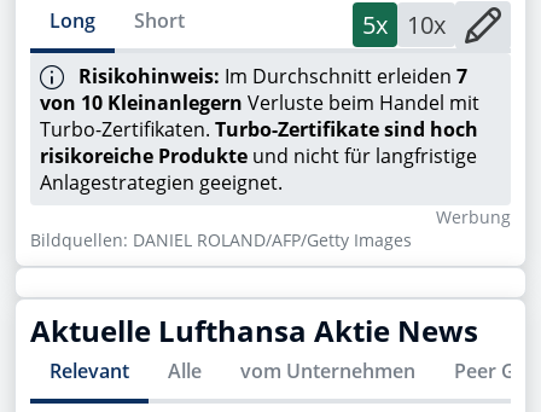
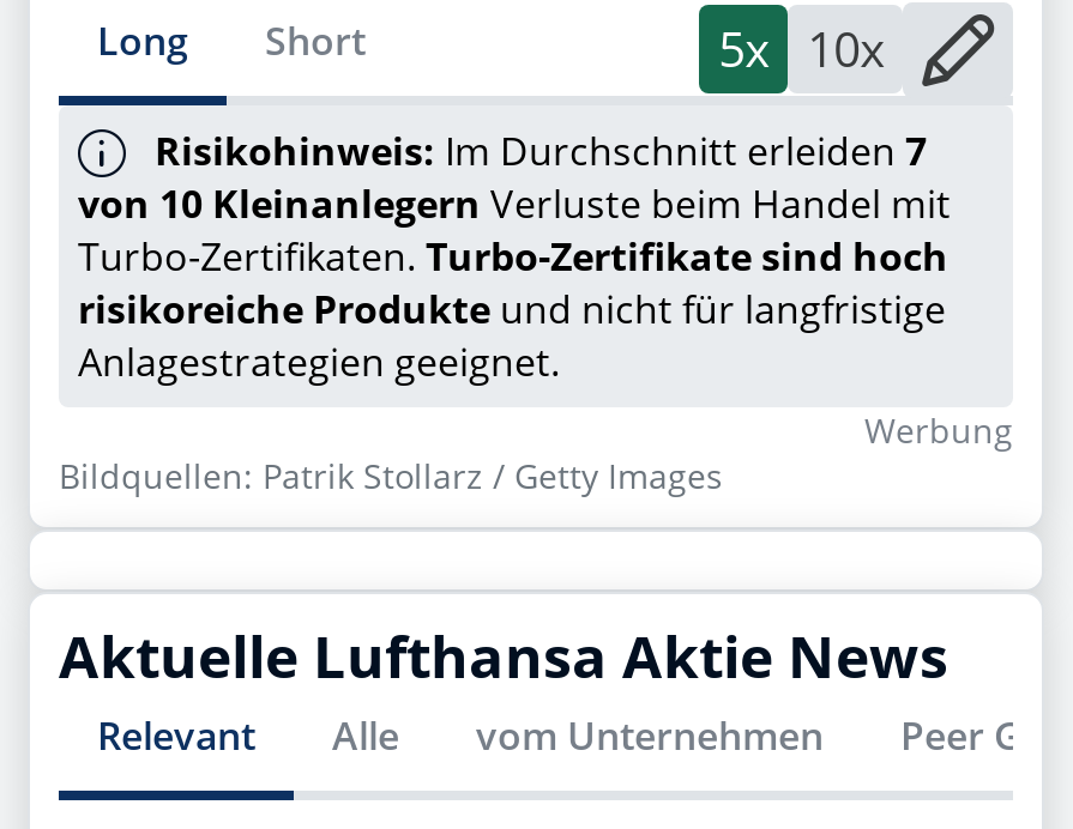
- Bildquellen: DANIEL ROLAND/AFP/Getty Images
+ Bildquellen: Patrik Stollarz / Getty Images
